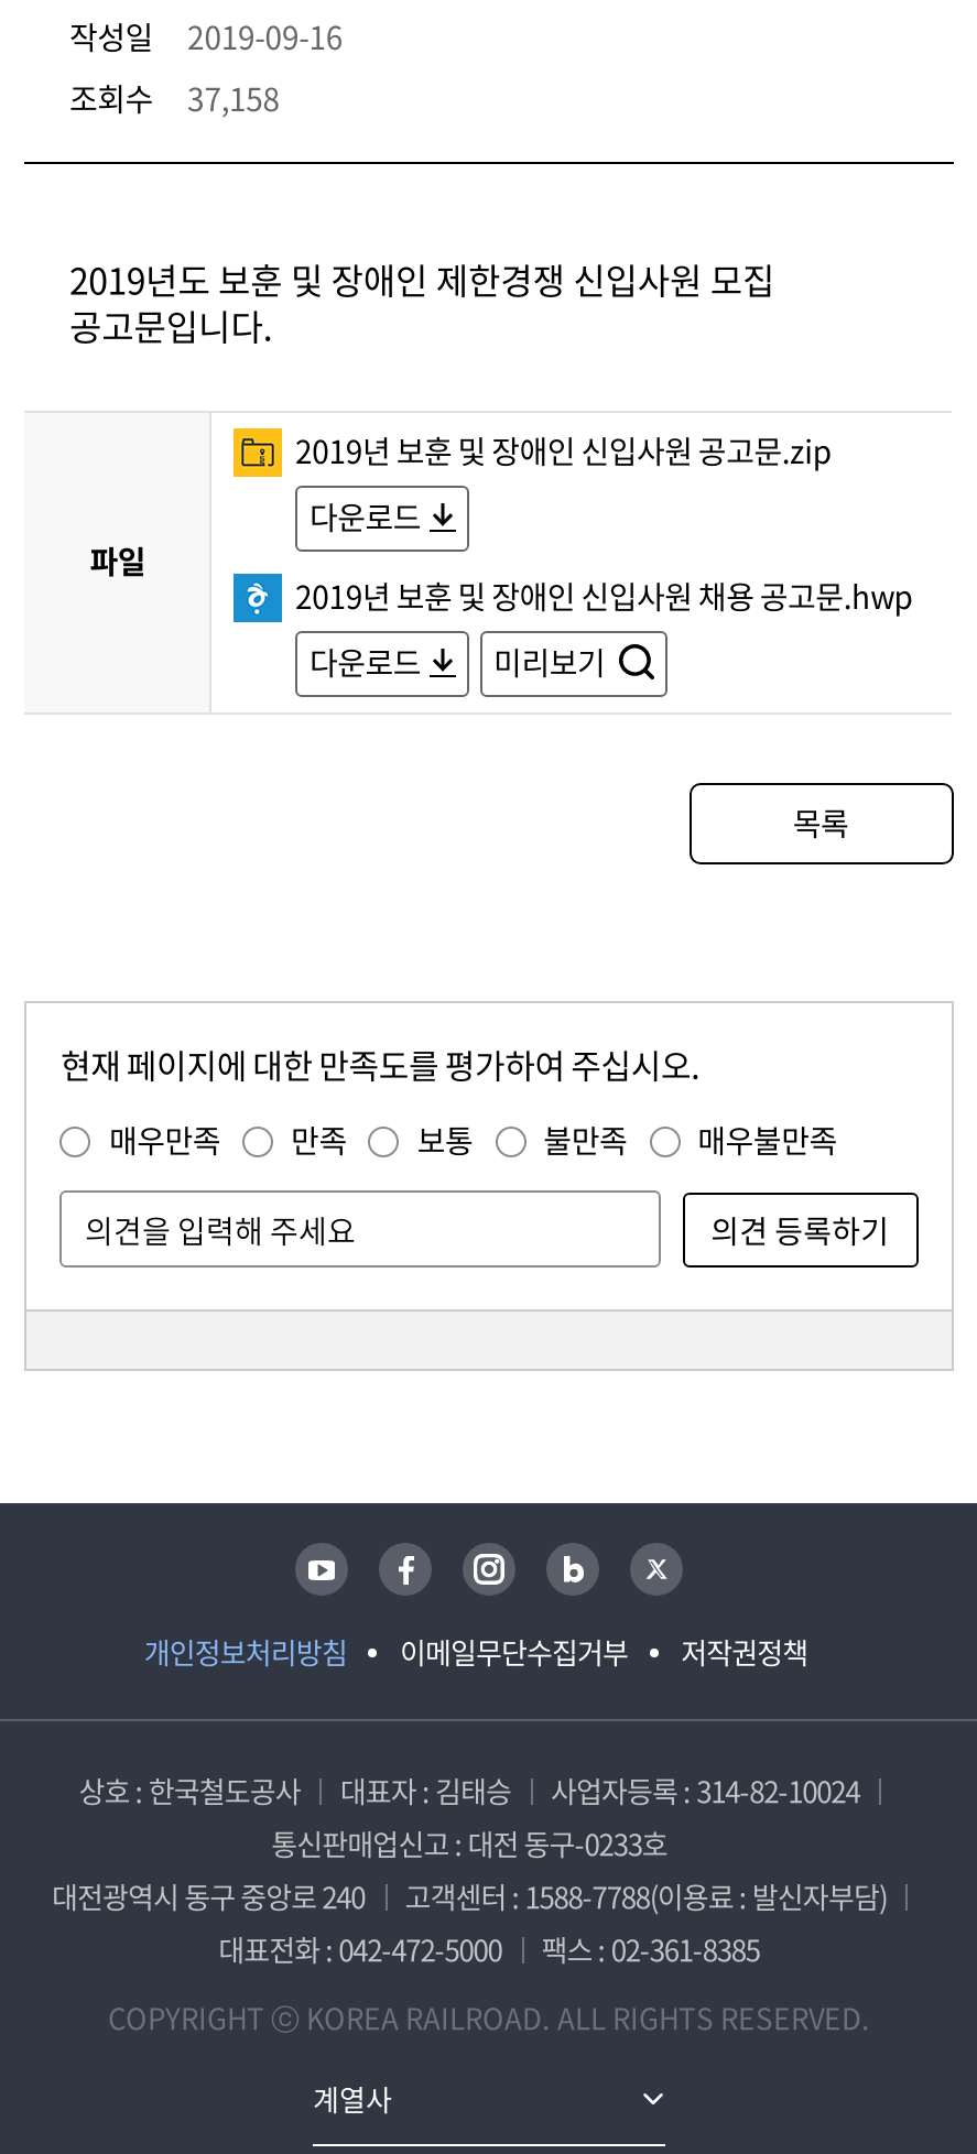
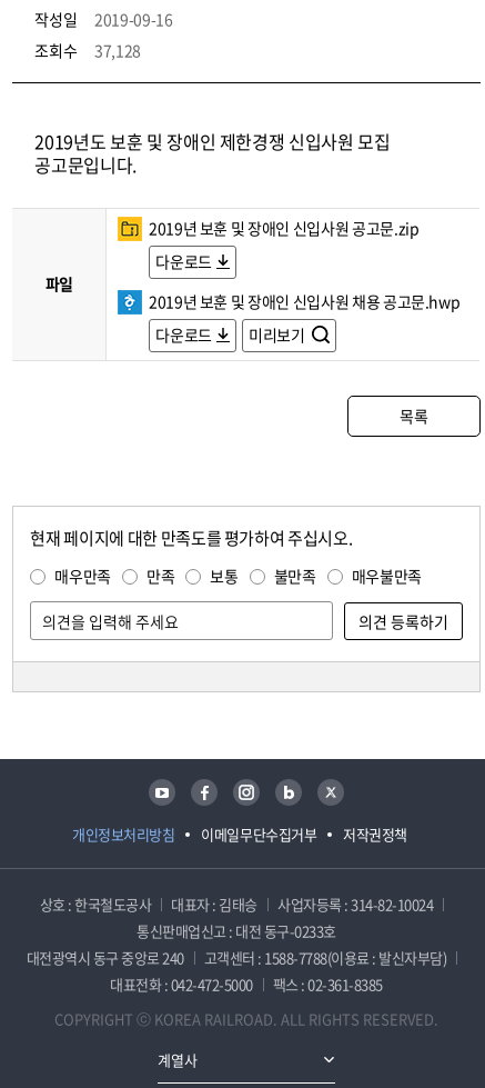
- 조회수 37,158
+ 조회수 37,128
